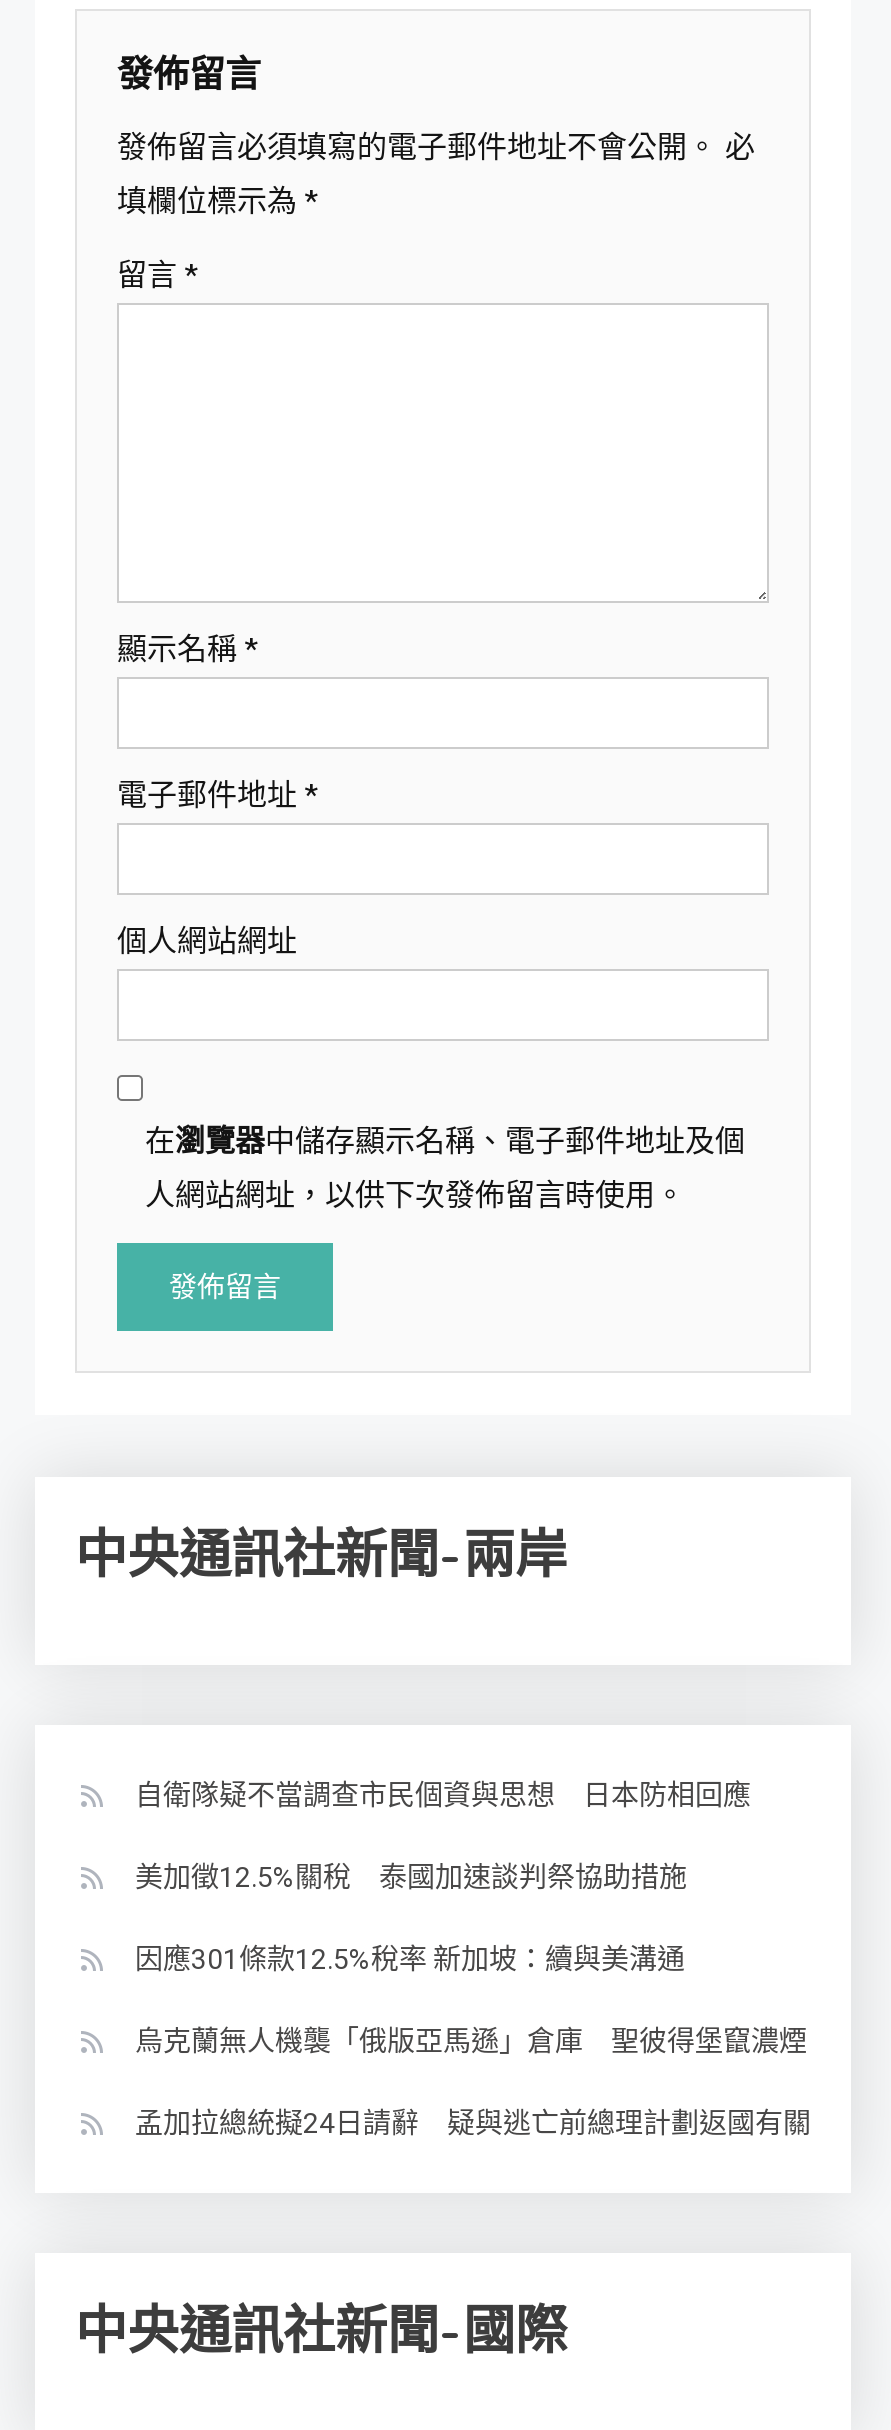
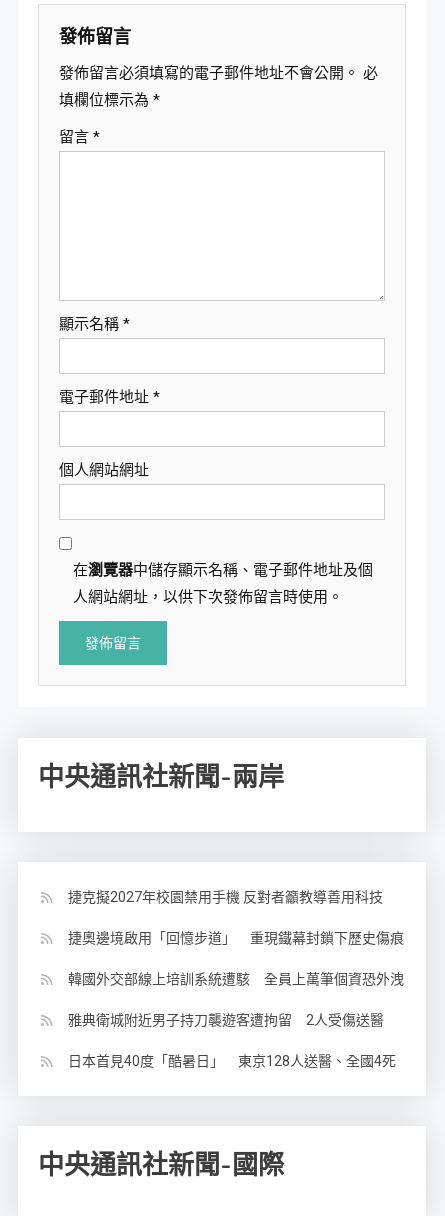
- 自衛隊疑不當調查市民個資與思想 日本防相回應
+ 捷克擬2027年校園禁用手機 反對者籲教導善用科技

- 美加徵12.5%關稅 泰國加速談判祭協助措施
+ 捷奧邊境啟用「回憶步道」 重現鐵幕封鎖下歷史傷痕

- 因應301條款12.5%稅率 新加坡：續與美溝通
+ 韓國外交部線上培訓系統遭駭 全員上萬筆個資恐外洩

- 烏克蘭無人機襲「俄版亞馬遜」倉庫 聖彼得堡竄濃煙
+ 雅典衛城附近男子持刀襲遊客遭拘留 2人受傷送醫

- 孟加拉總統擬24日請辭 疑與逃亡前總理計劃返國有關
+ 日本首見40度「酷暑日」 東京128人送醫、全國4死
